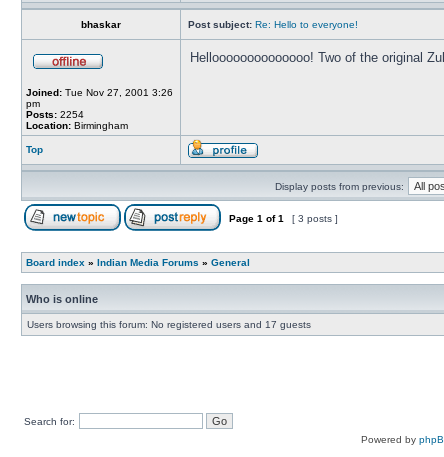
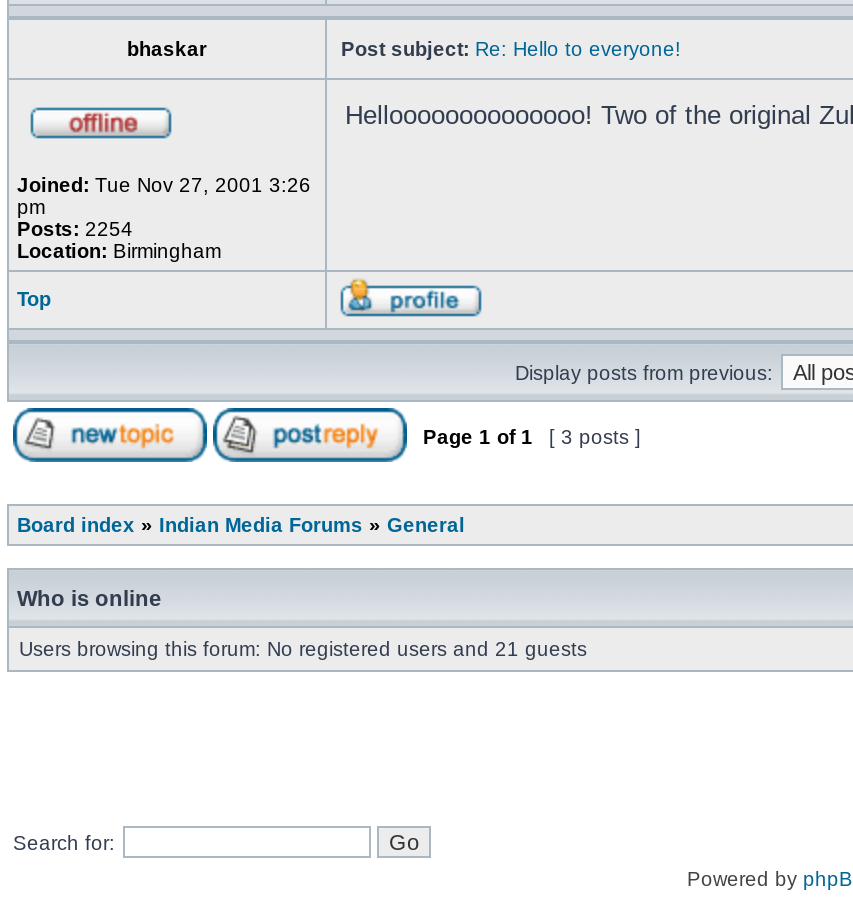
- Users browsing this forum: No registered users and 17 guests
+ Users browsing this forum: No registered users and 21 guests
